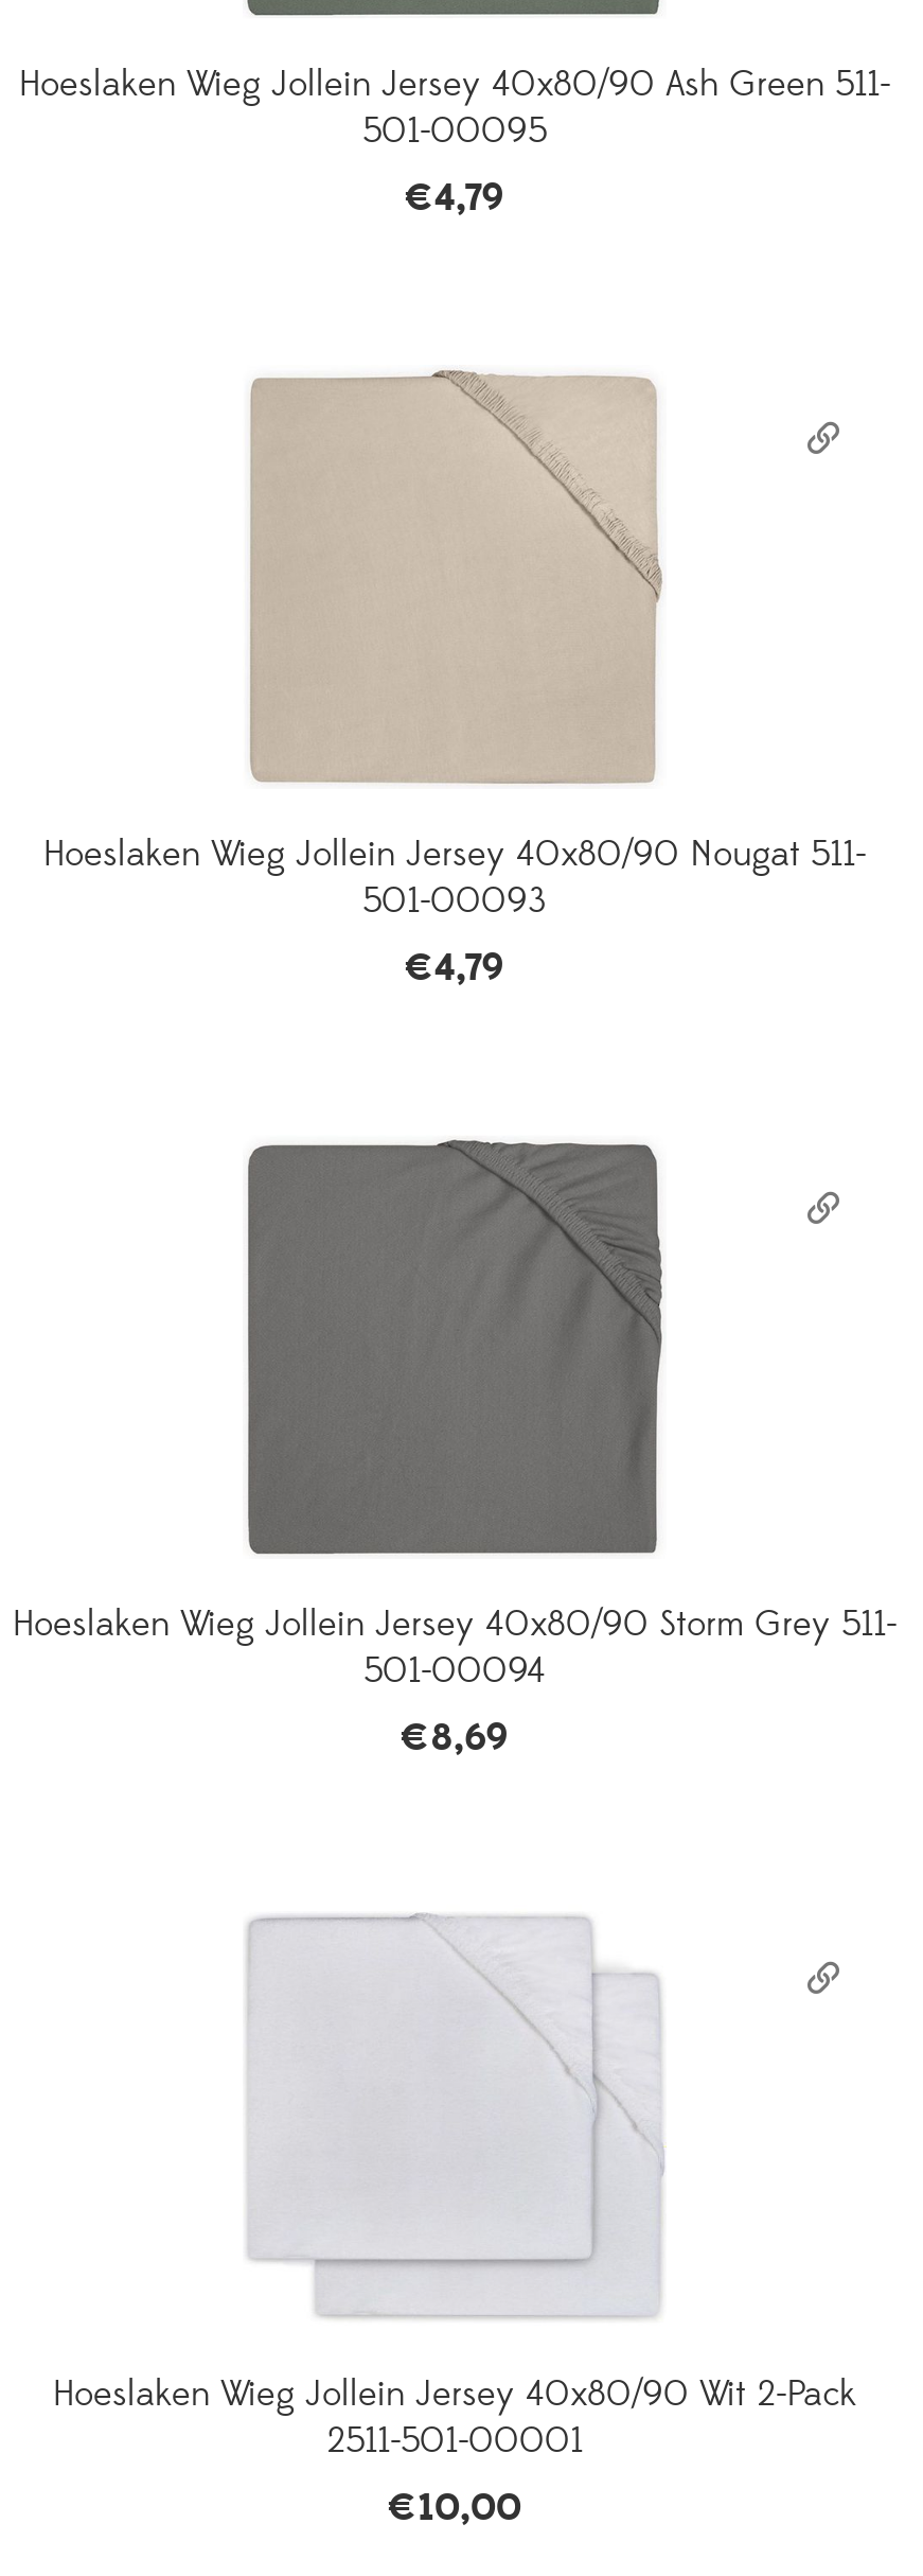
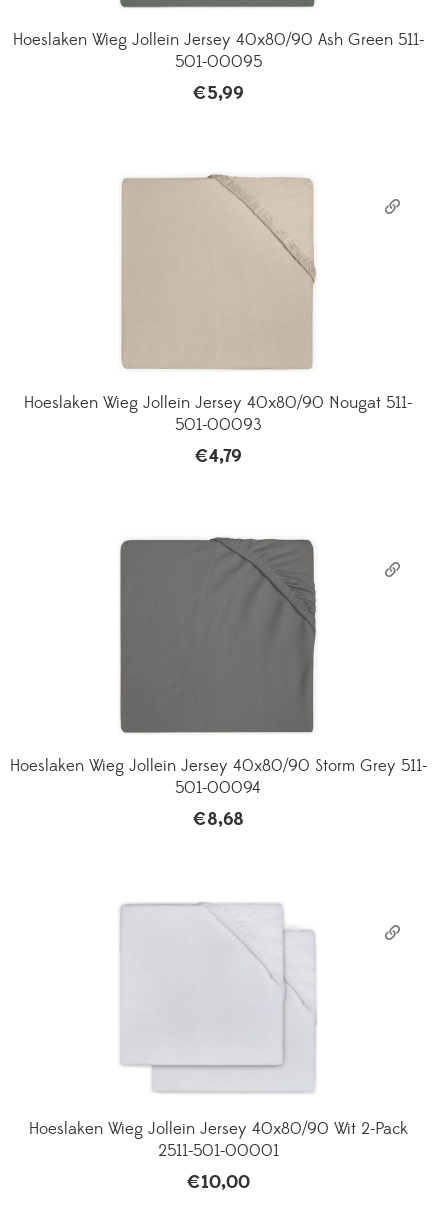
- €4,79
+ €5,99

- €8,69
+ €8,68
